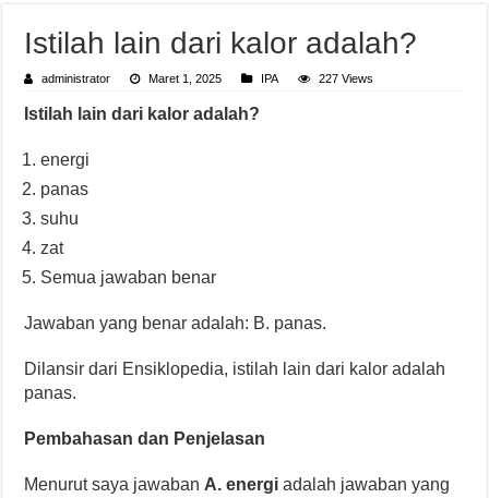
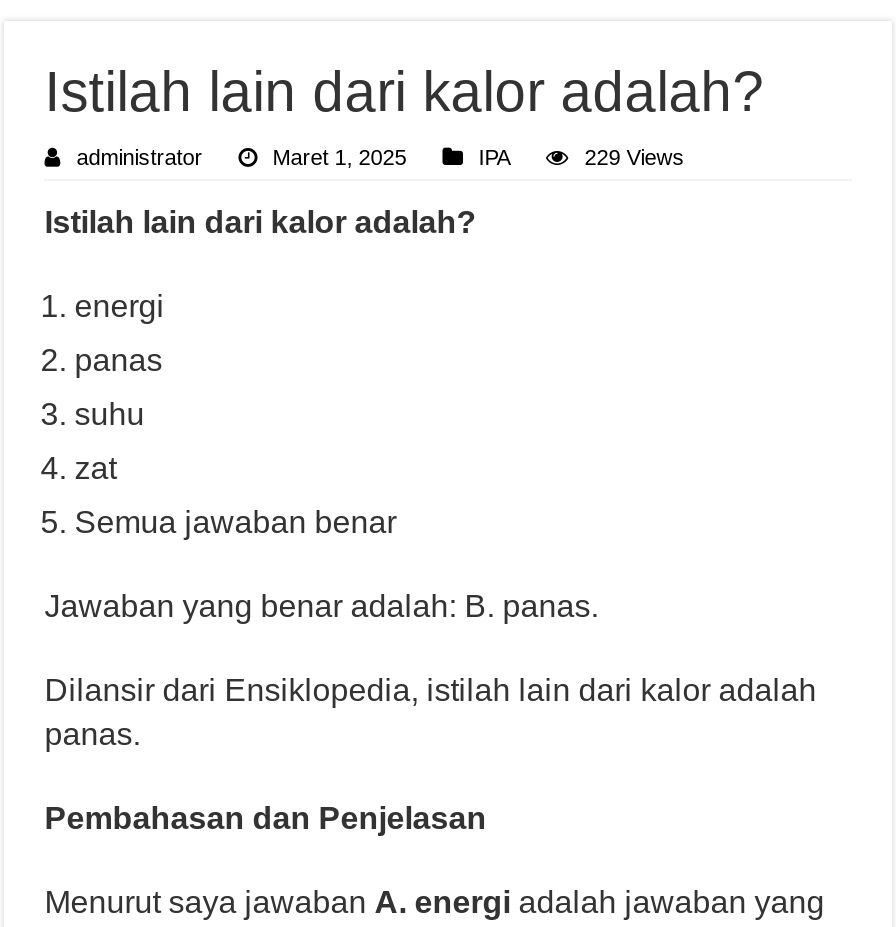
- 227 Views
+ 229 Views
